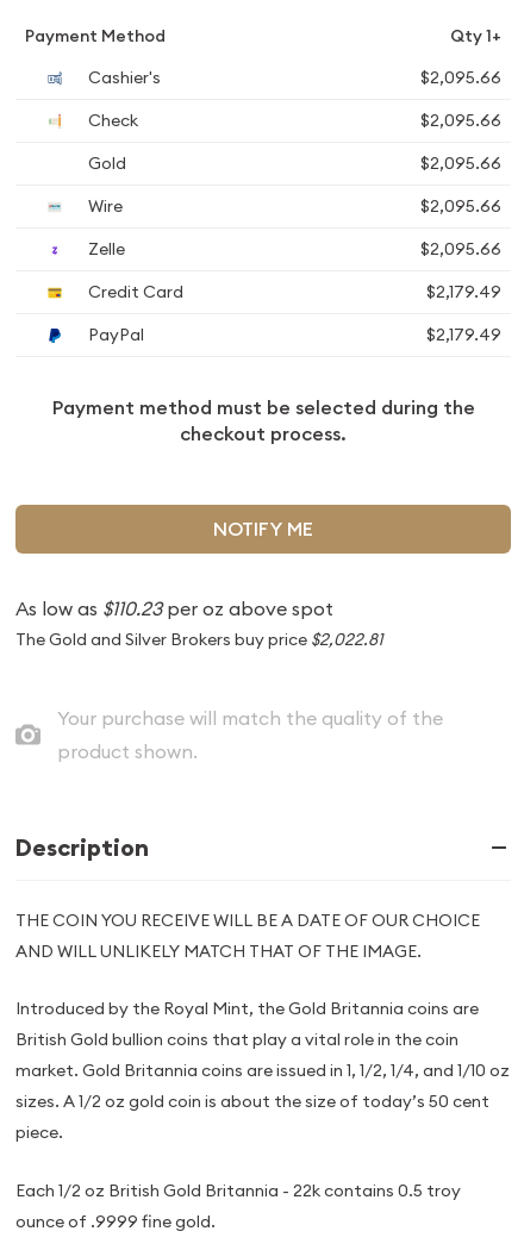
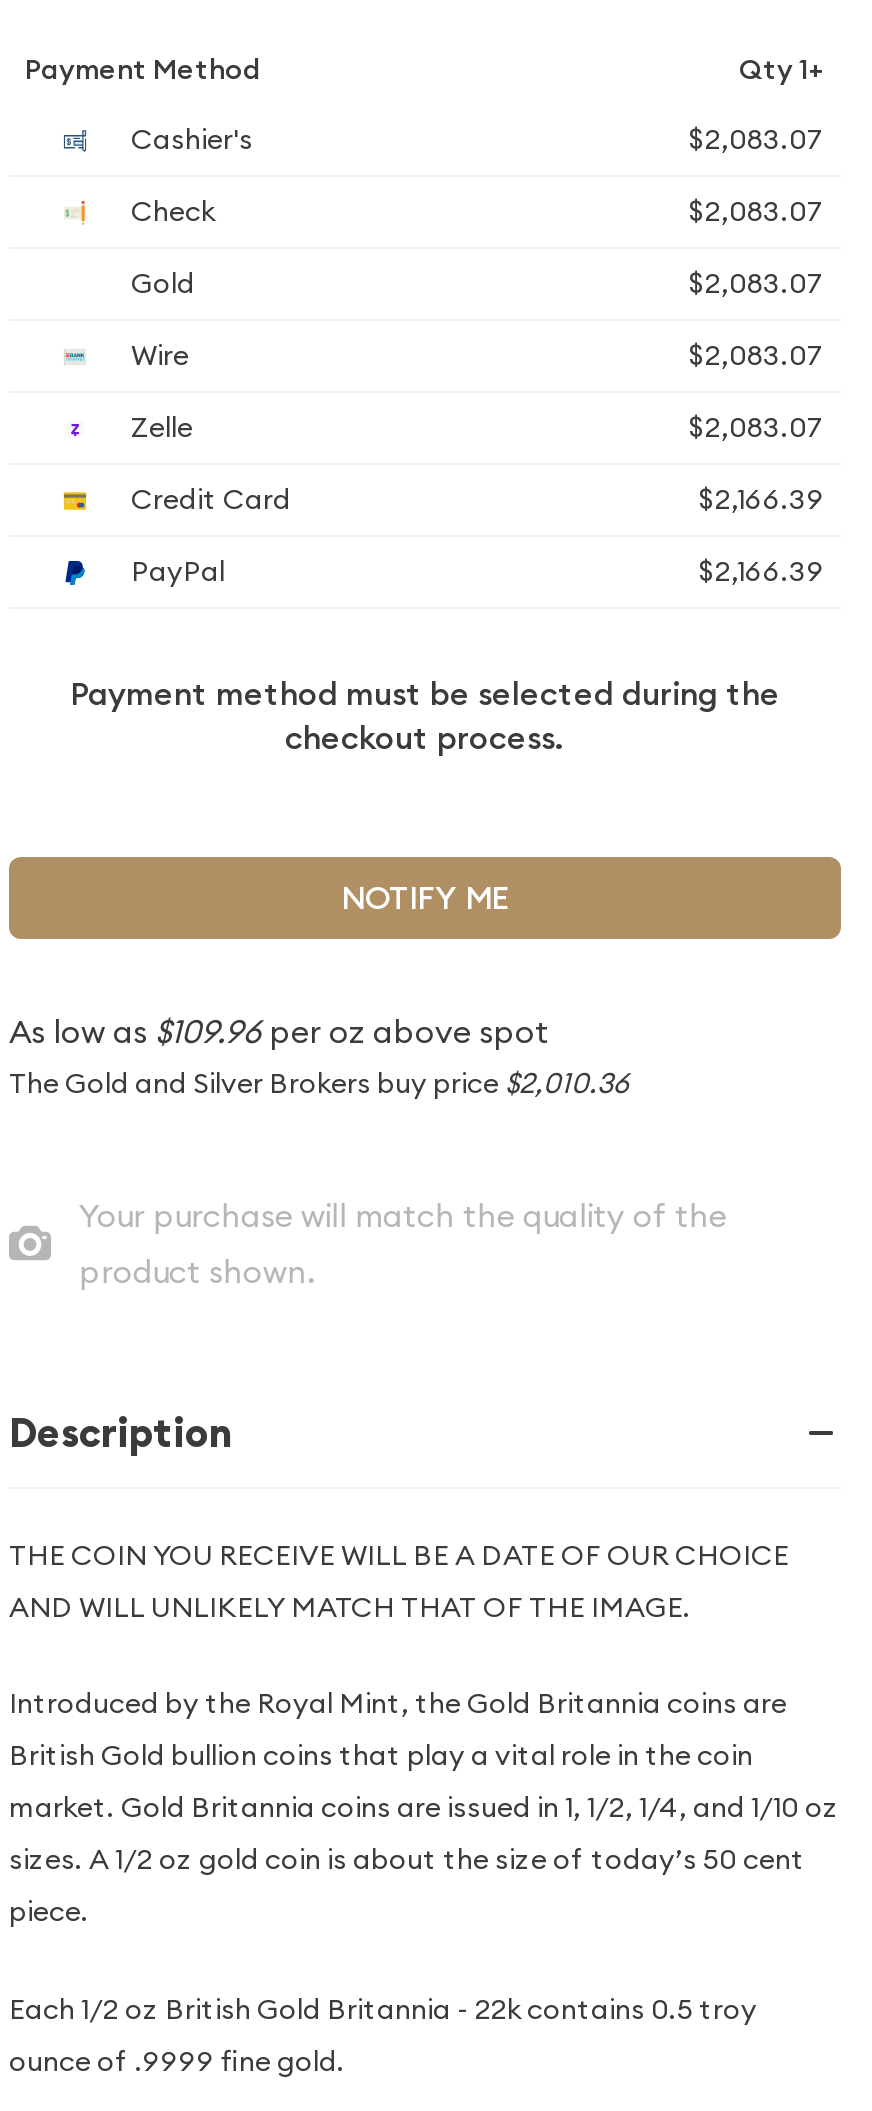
- $2,095.66
+ $2,083.07

- $2,095.66
+ $2,083.07

- $2,095.66
+ $2,083.07

- $2,095.66
+ $2,083.07

- $2,095.66
+ $2,083.07

- $2,179.49
+ $2,166.39

- $2,179.49
+ $2,166.39

- As low as $110.23 per oz above spot
+ As low as $109.96 per oz above spot

- The Gold and Silver Brokers buy price $2,022.81
+ The Gold and Silver Brokers buy price $2,010.36
